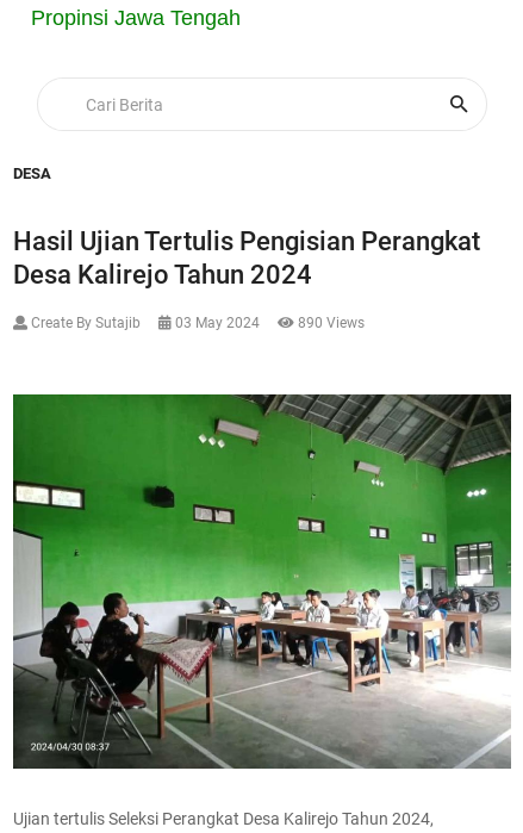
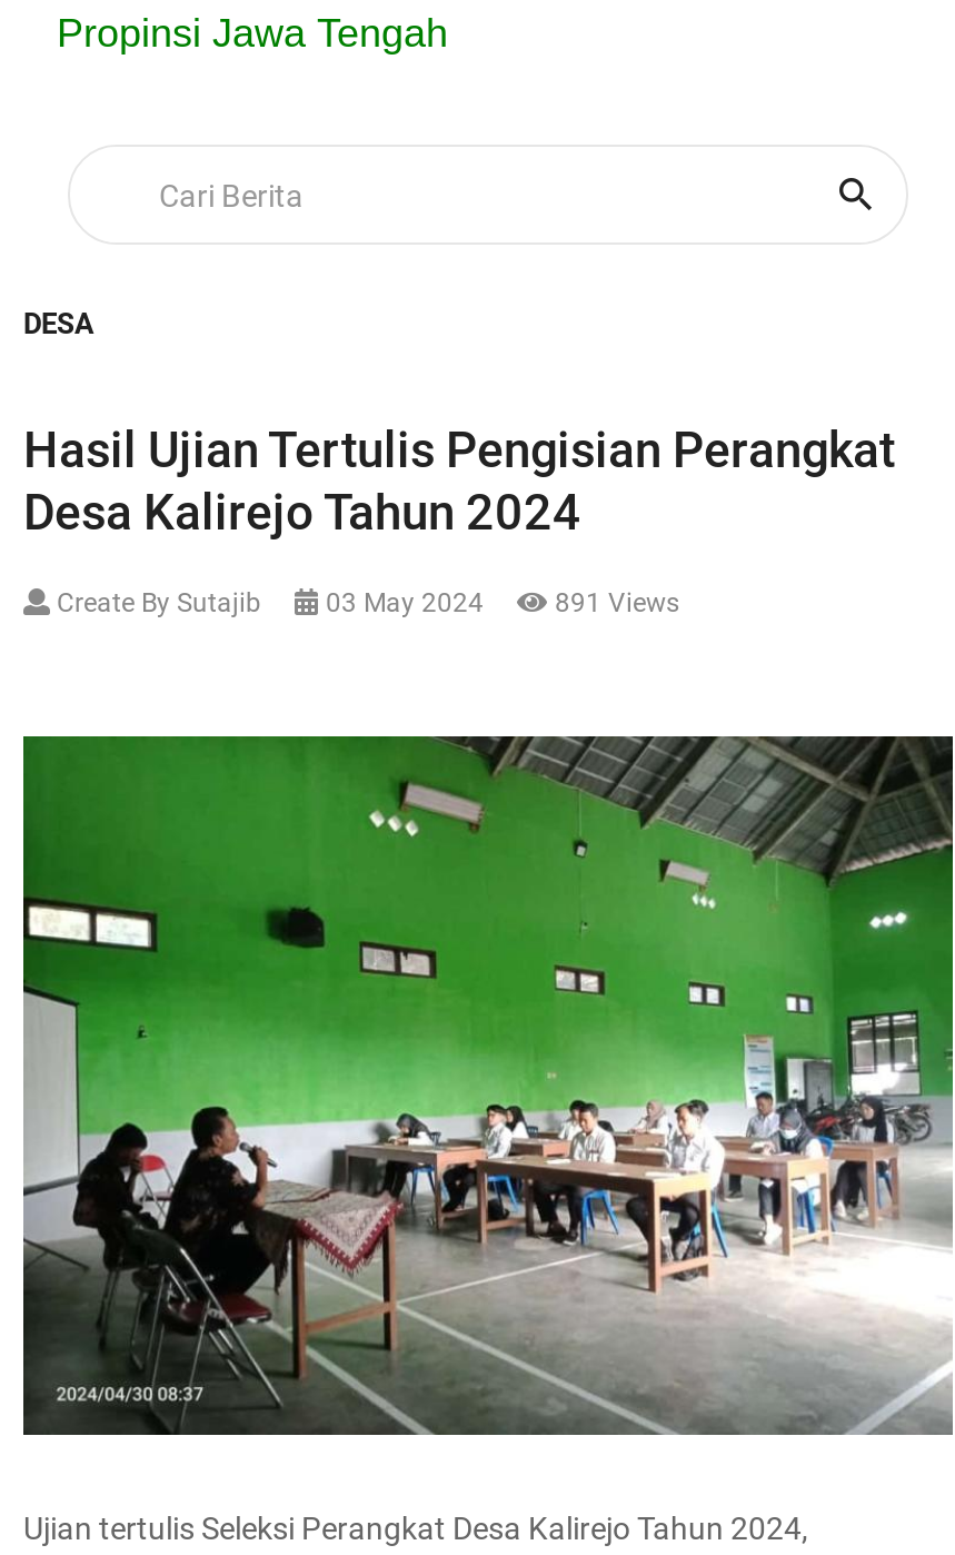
- 890 Views
+ 891 Views
